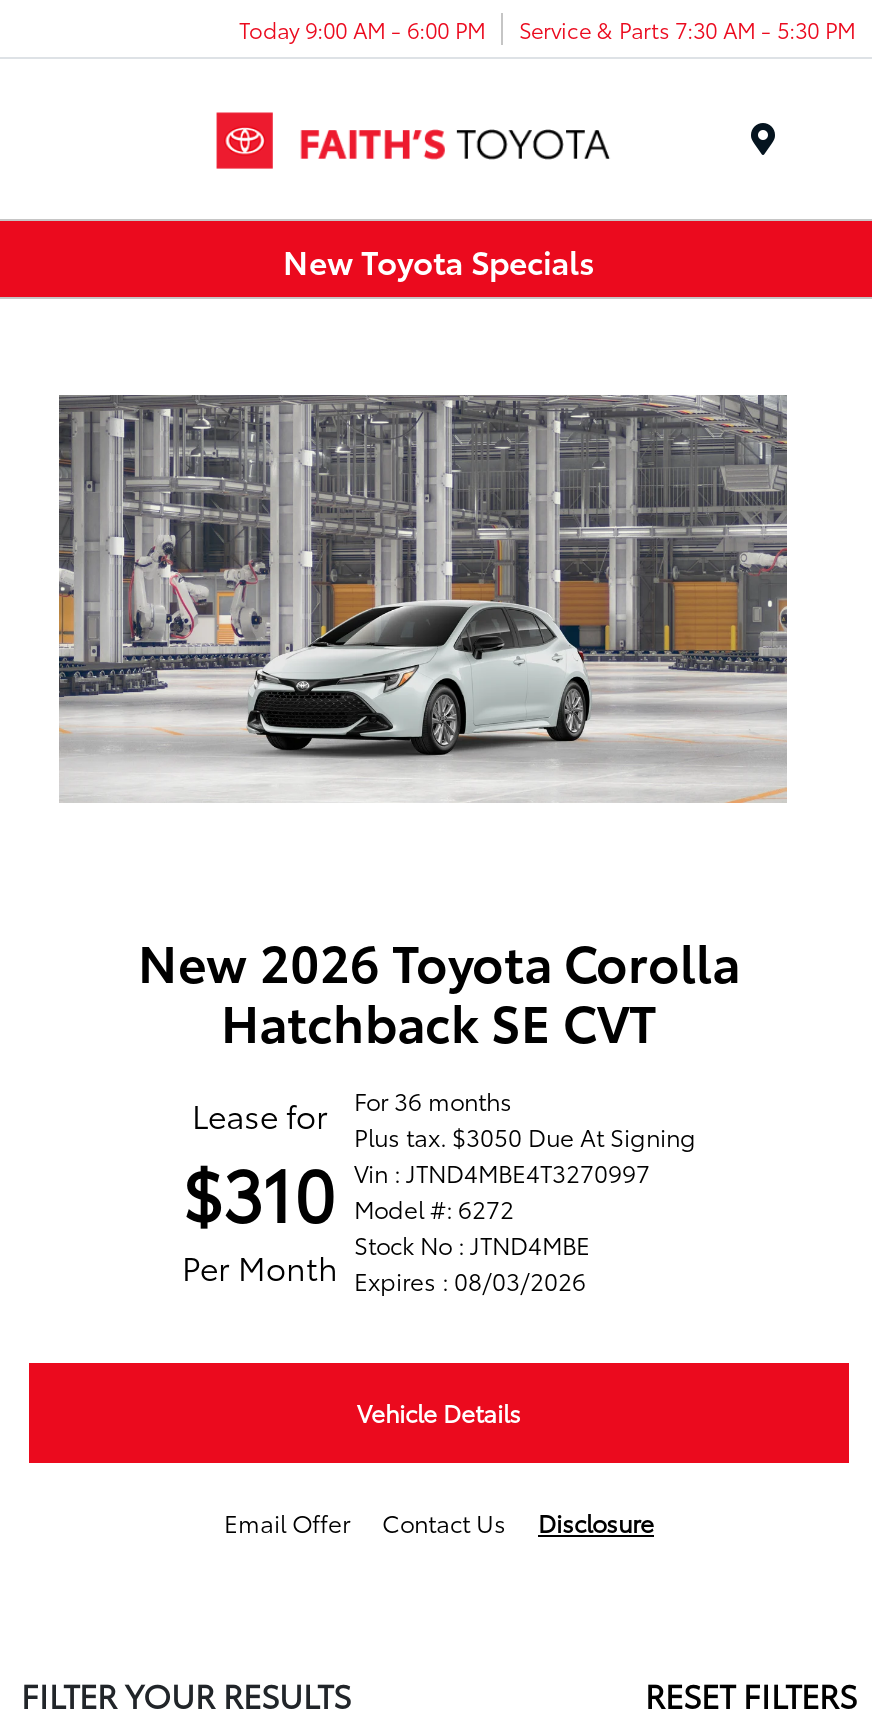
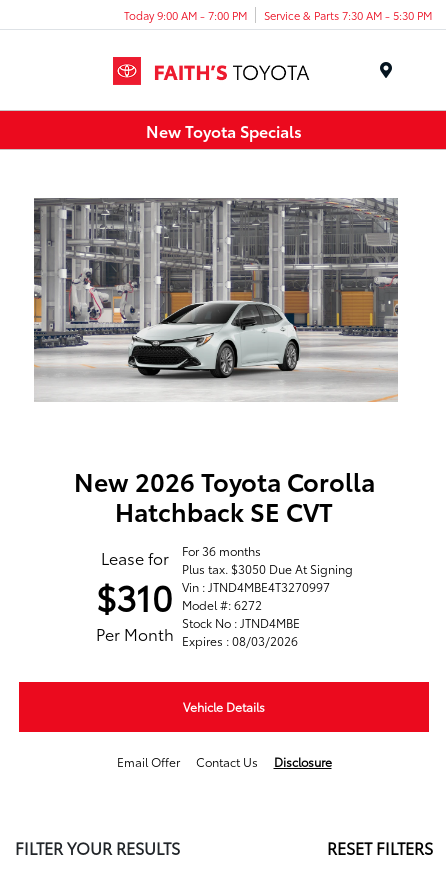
- Today 9:00 AM - 6:00 PM Service & Parts 7:30 AM - 5:30 PM
+ Today 9:00 AM - 7:00 PM Service & Parts 7:30 AM - 5:30 PM
